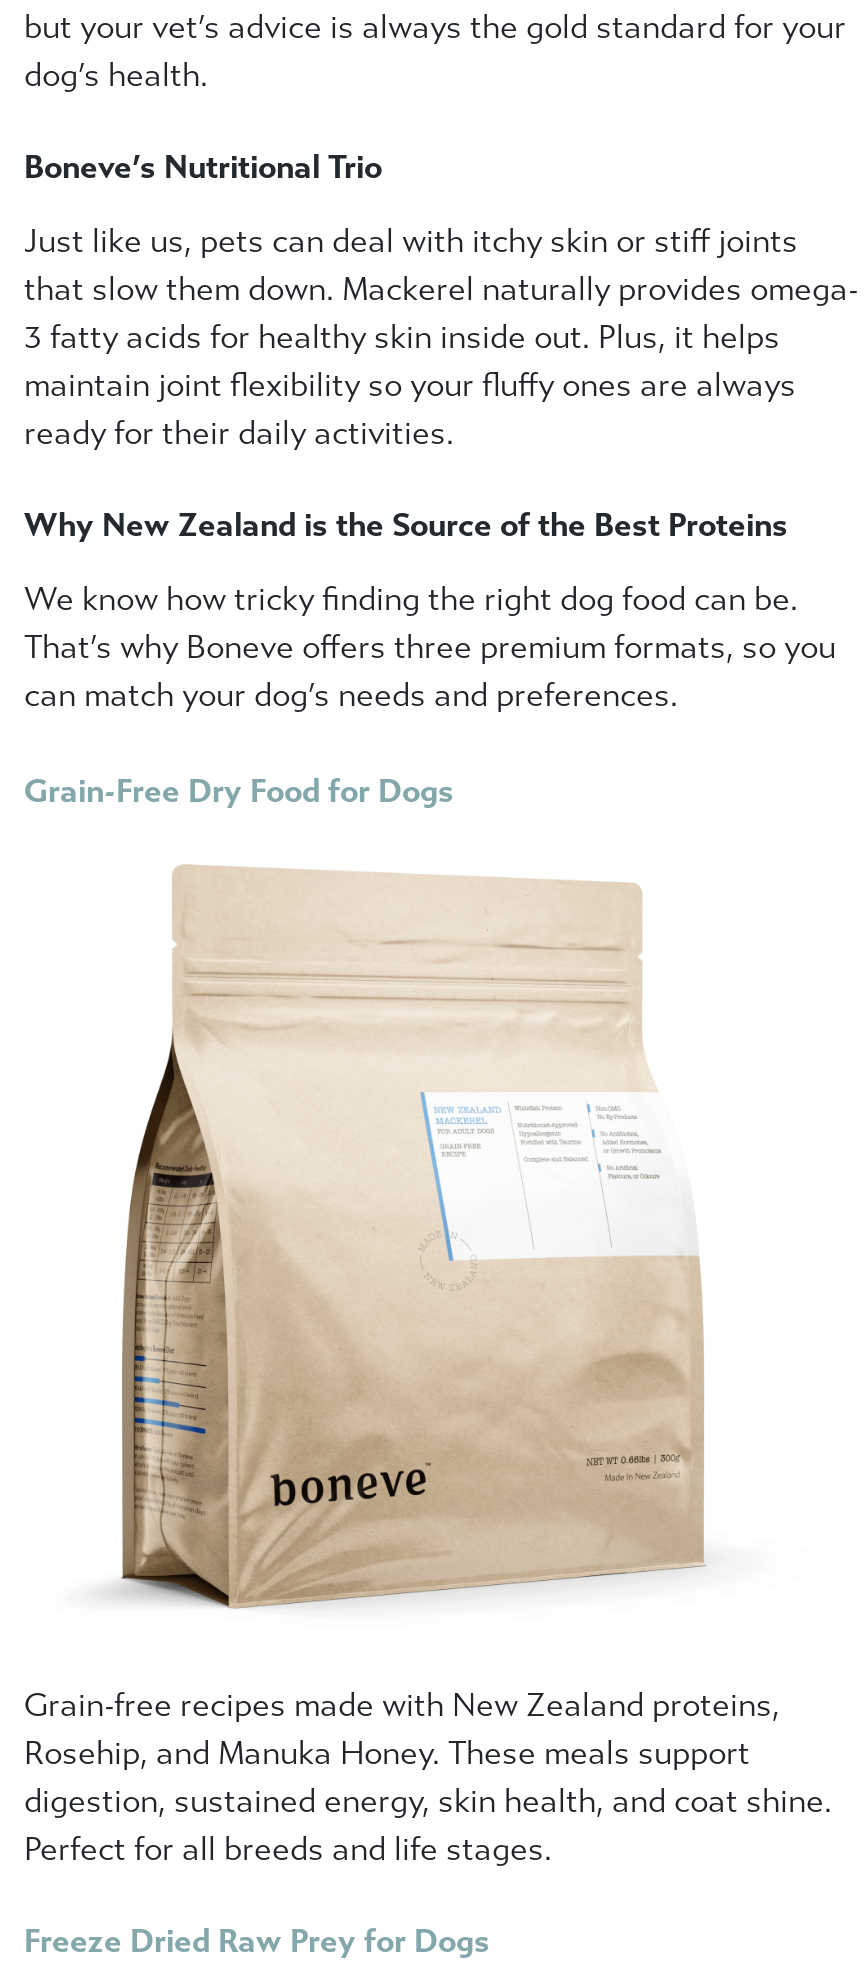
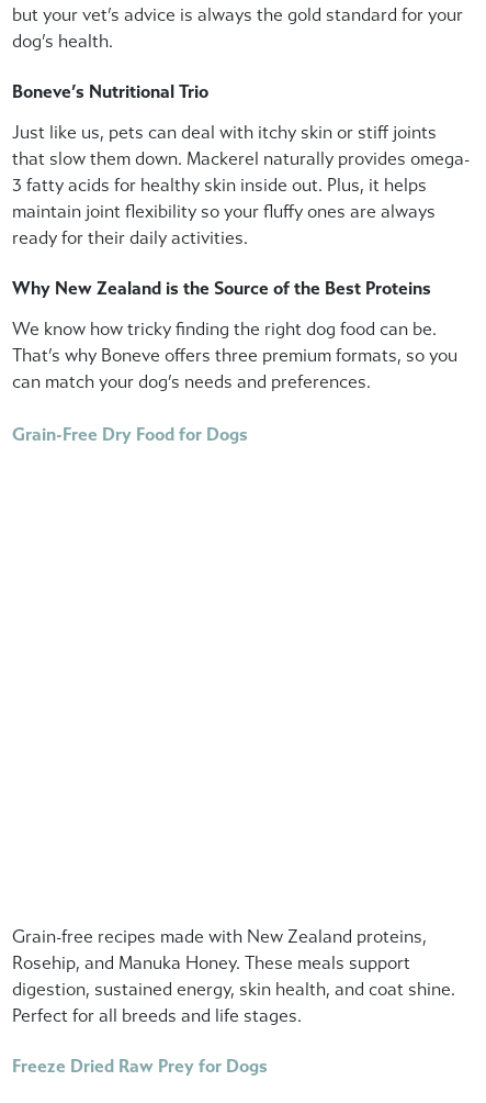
- [image]
